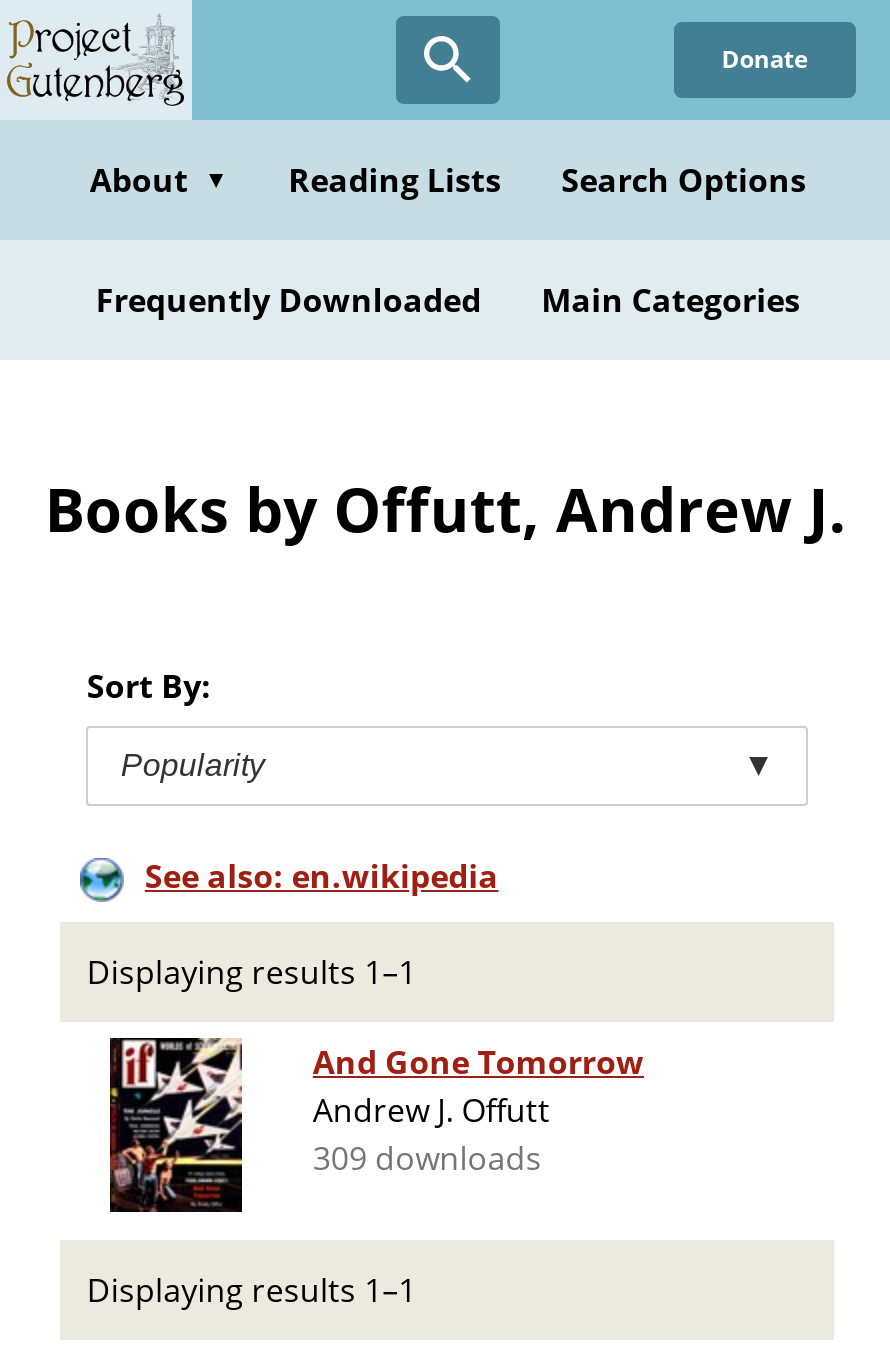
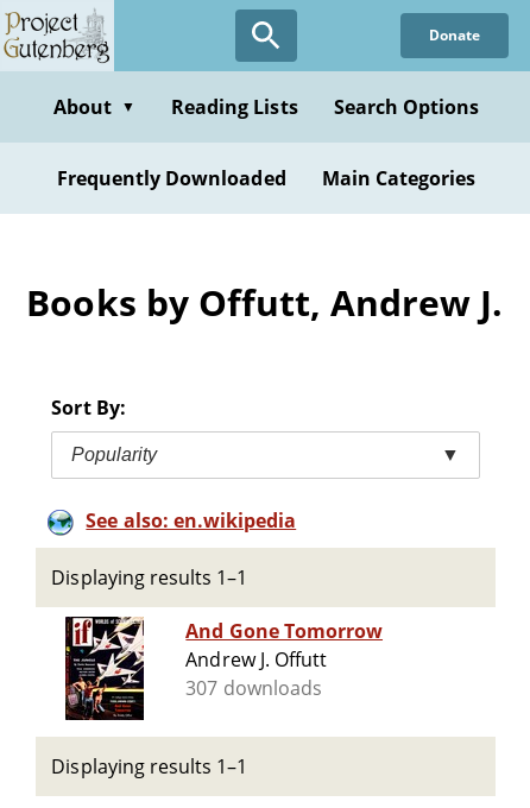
- 309 downloads
+ 307 downloads
